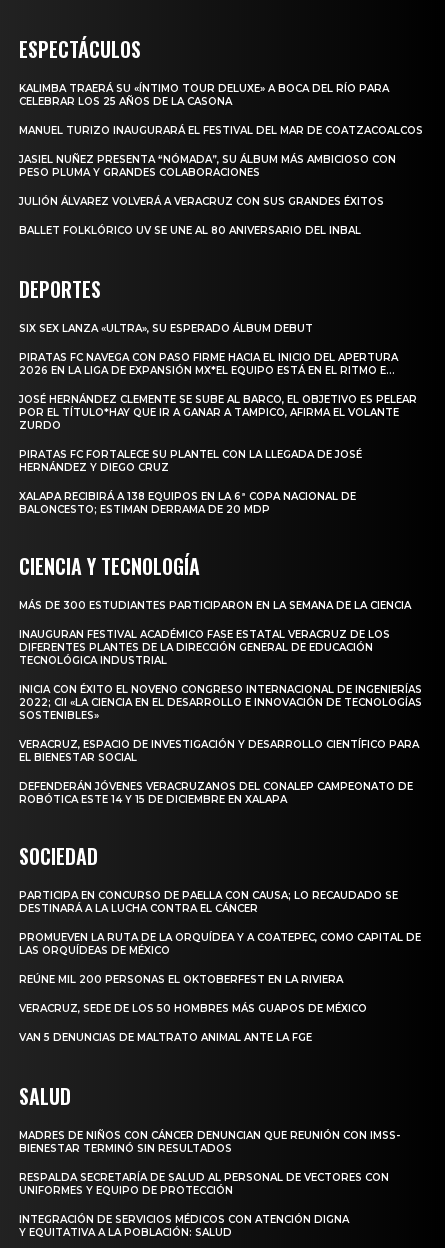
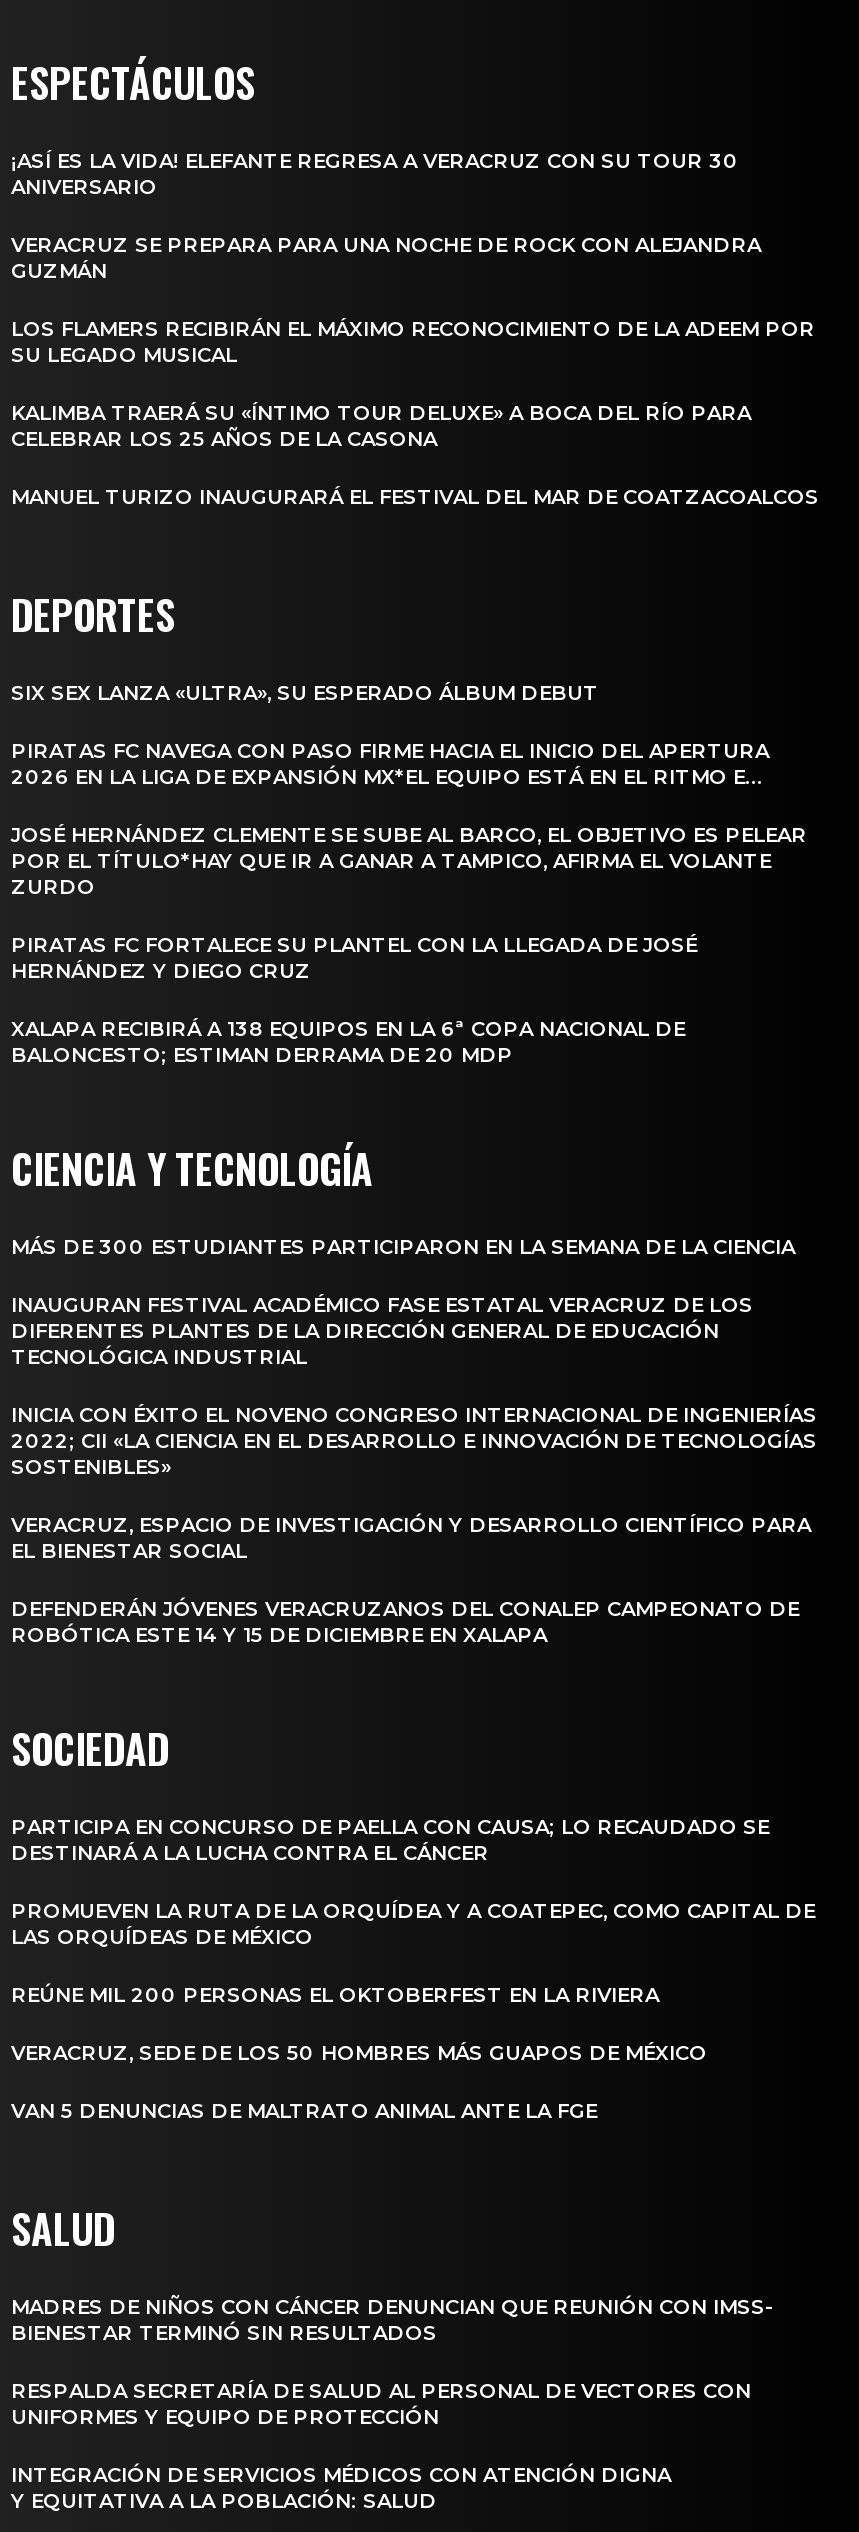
+ ¡ASÍ ES LA VIDA! ELEFANTE REGRESA A VERACRUZ CON SU TOUR 30
+ ANIVERSARIO
+ VERACRUZ SE PREPARA PARA UNA NOCHE DE ROCK CON ALEJANDRA
+ GUZMÁN
+ LOS FLAMERS RECIBIRÁN EL MÁXIMO RECONOCIMIENTO DE LA ADEEM POR
+ SU LEGADO MUSICAL

moved down: KALIMBA TRAERÁ SU «ÍNTIMO TOUR DELUXE» A BOCA DEL RÍO PARA | CELEBRAR LOS 25 AÑOS DE LA CASONA | MANUEL TURIZO INAUGURARÁ EL FESTIVAL DEL MAR DE COATZACOALCOS

- JASIEL NUÑEZ PRESENTA “NÓMADA”, SU ÁLBUM MÁS AMBICIOSO CON
- PESO PLUMA Y GRANDES COLABORACIONES
- JULIÓN ÁLVAREZ VOLVERÁ A VERACRUZ CON SUS GRANDES ÉXITOS
- BALLET FOLKLÓRICO UV SE UNE AL 80 ANIVERSARIO DEL INBAL
